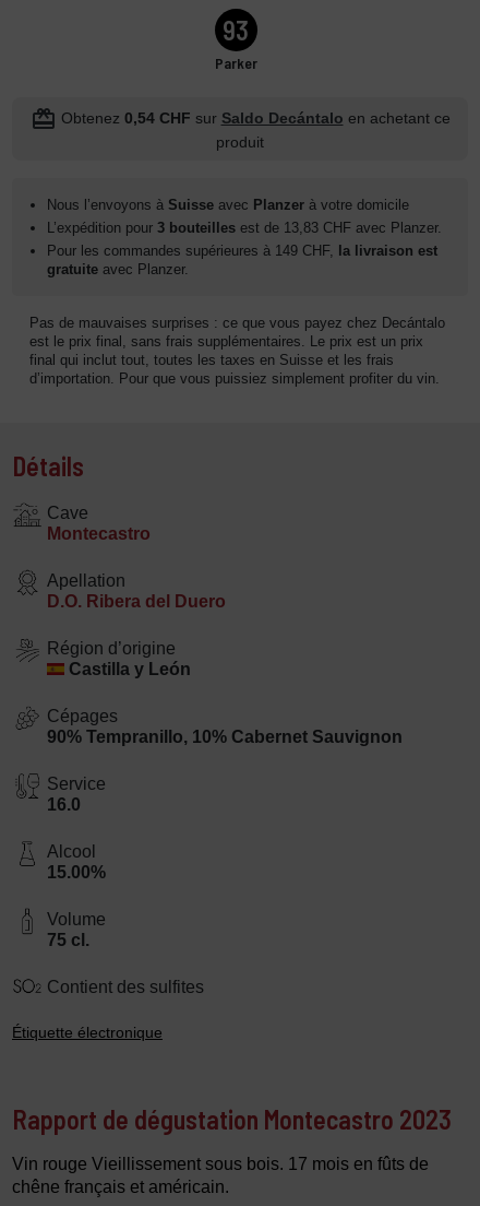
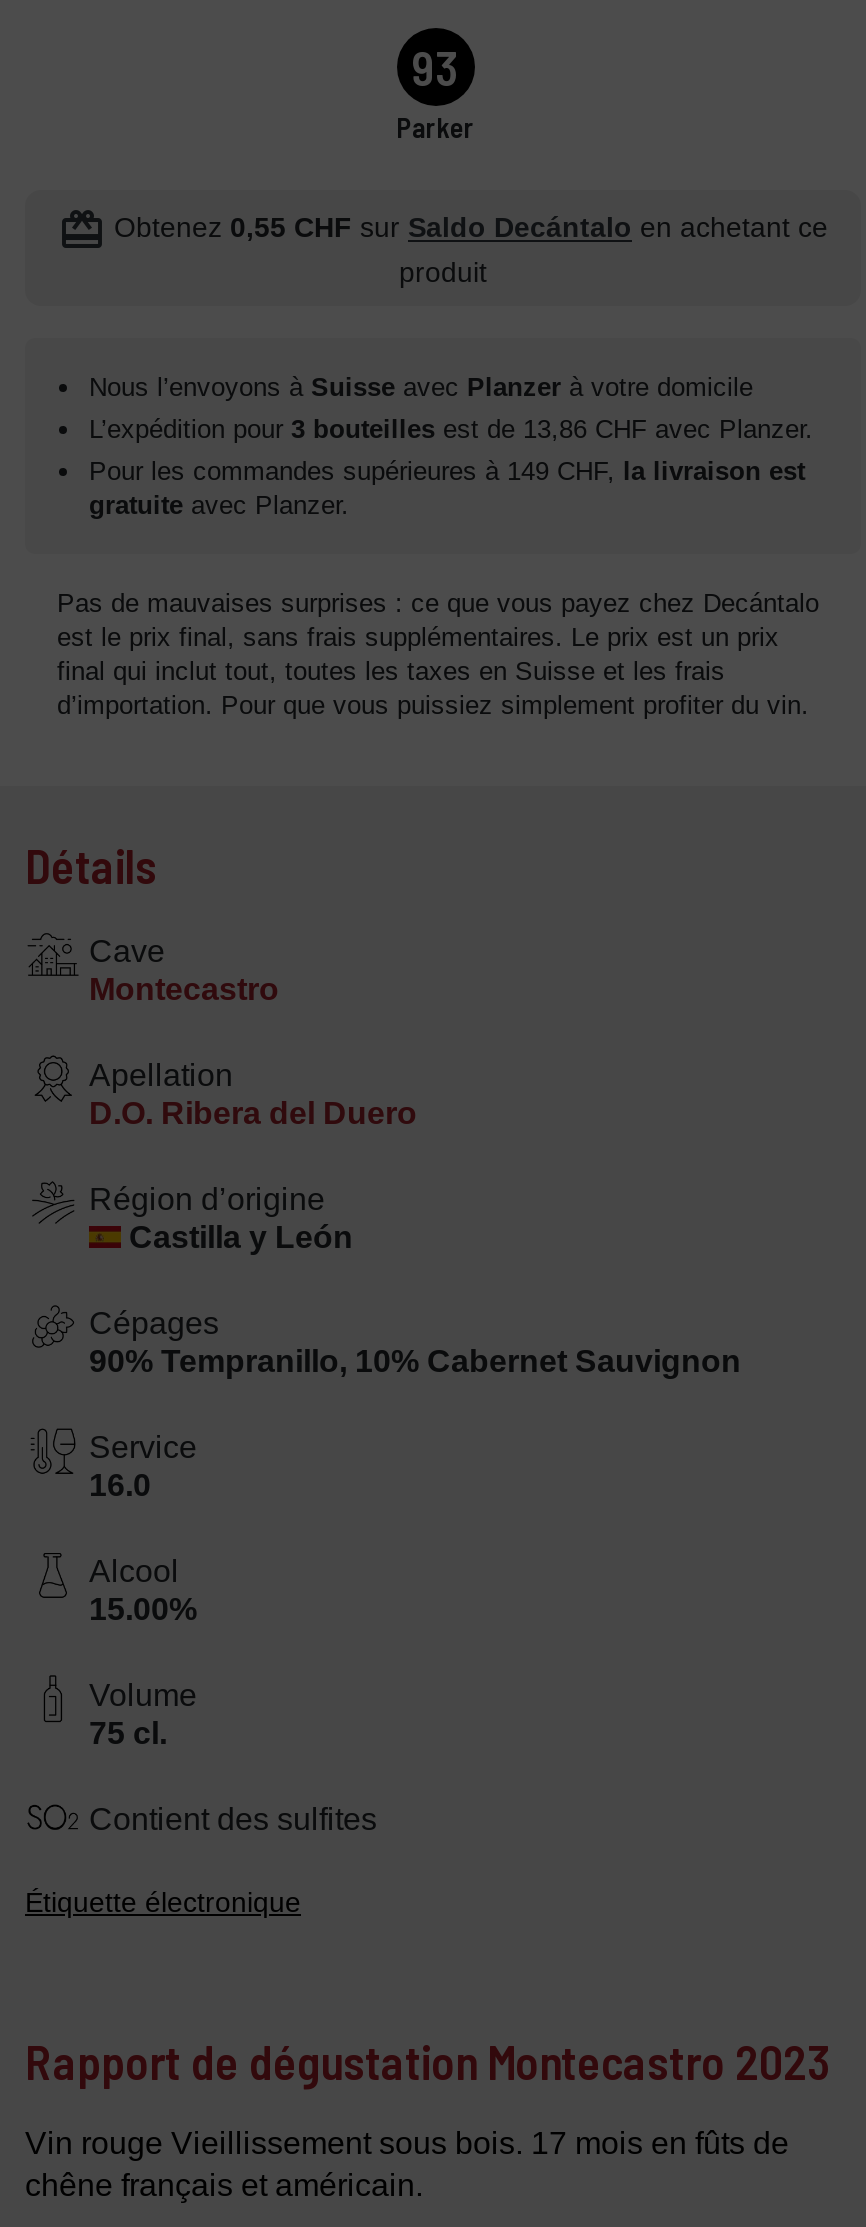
- redeem Obtenez 0,54 CHF sur Saldo Decántalo en achetant ce
+ redeem Obtenez 0,55 CHF sur Saldo Decántalo en achetant ce

- L’expédition pour 3 bouteilles est de 13,83 CHF avec Planzer.
+ L’expédition pour 3 bouteilles est de 13,86 CHF avec Planzer.
